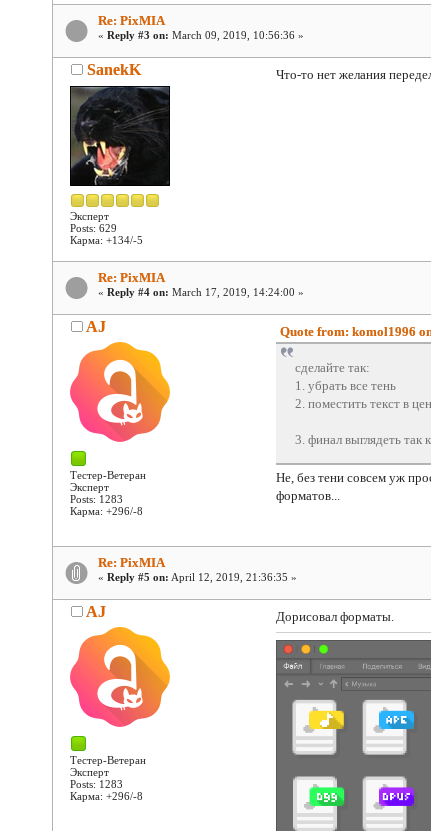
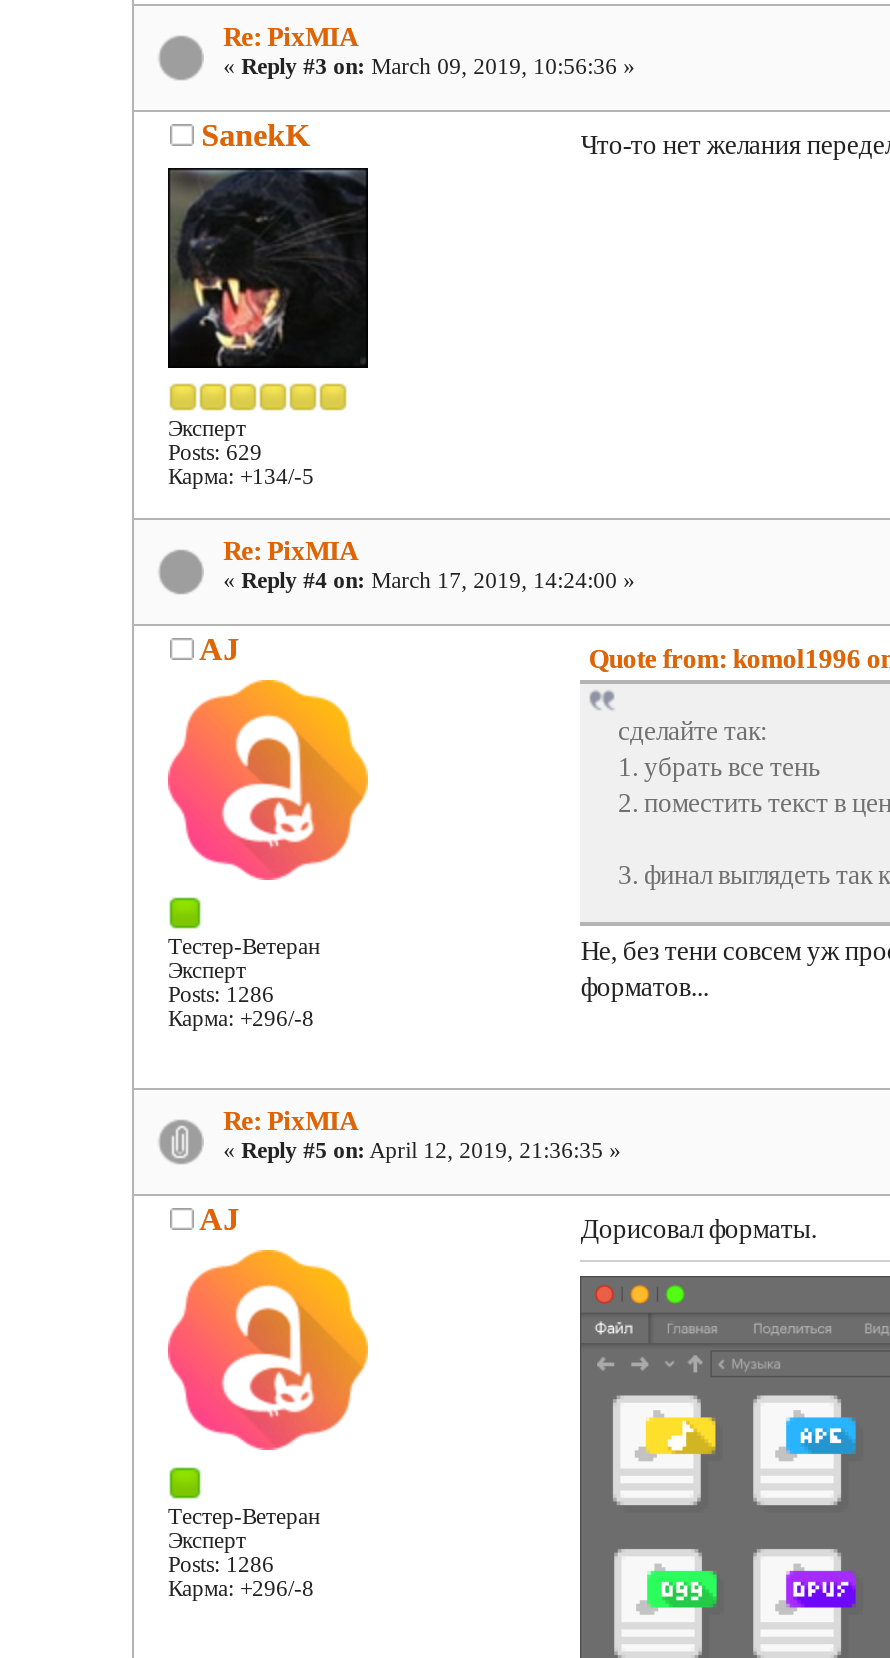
- Posts: 1283
+ Posts: 1286

- Posts: 1283
+ Posts: 1286
